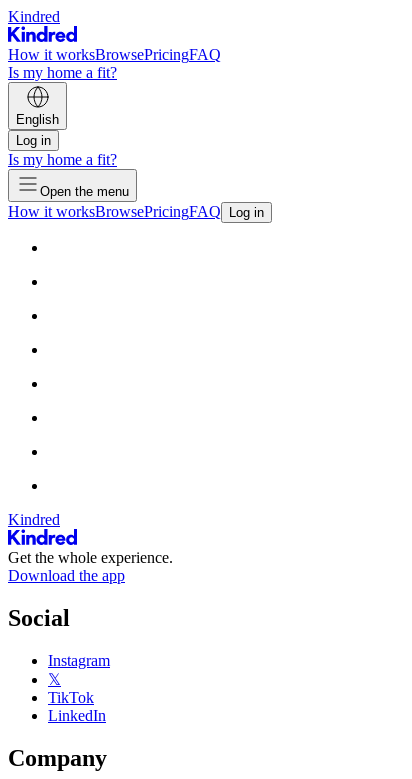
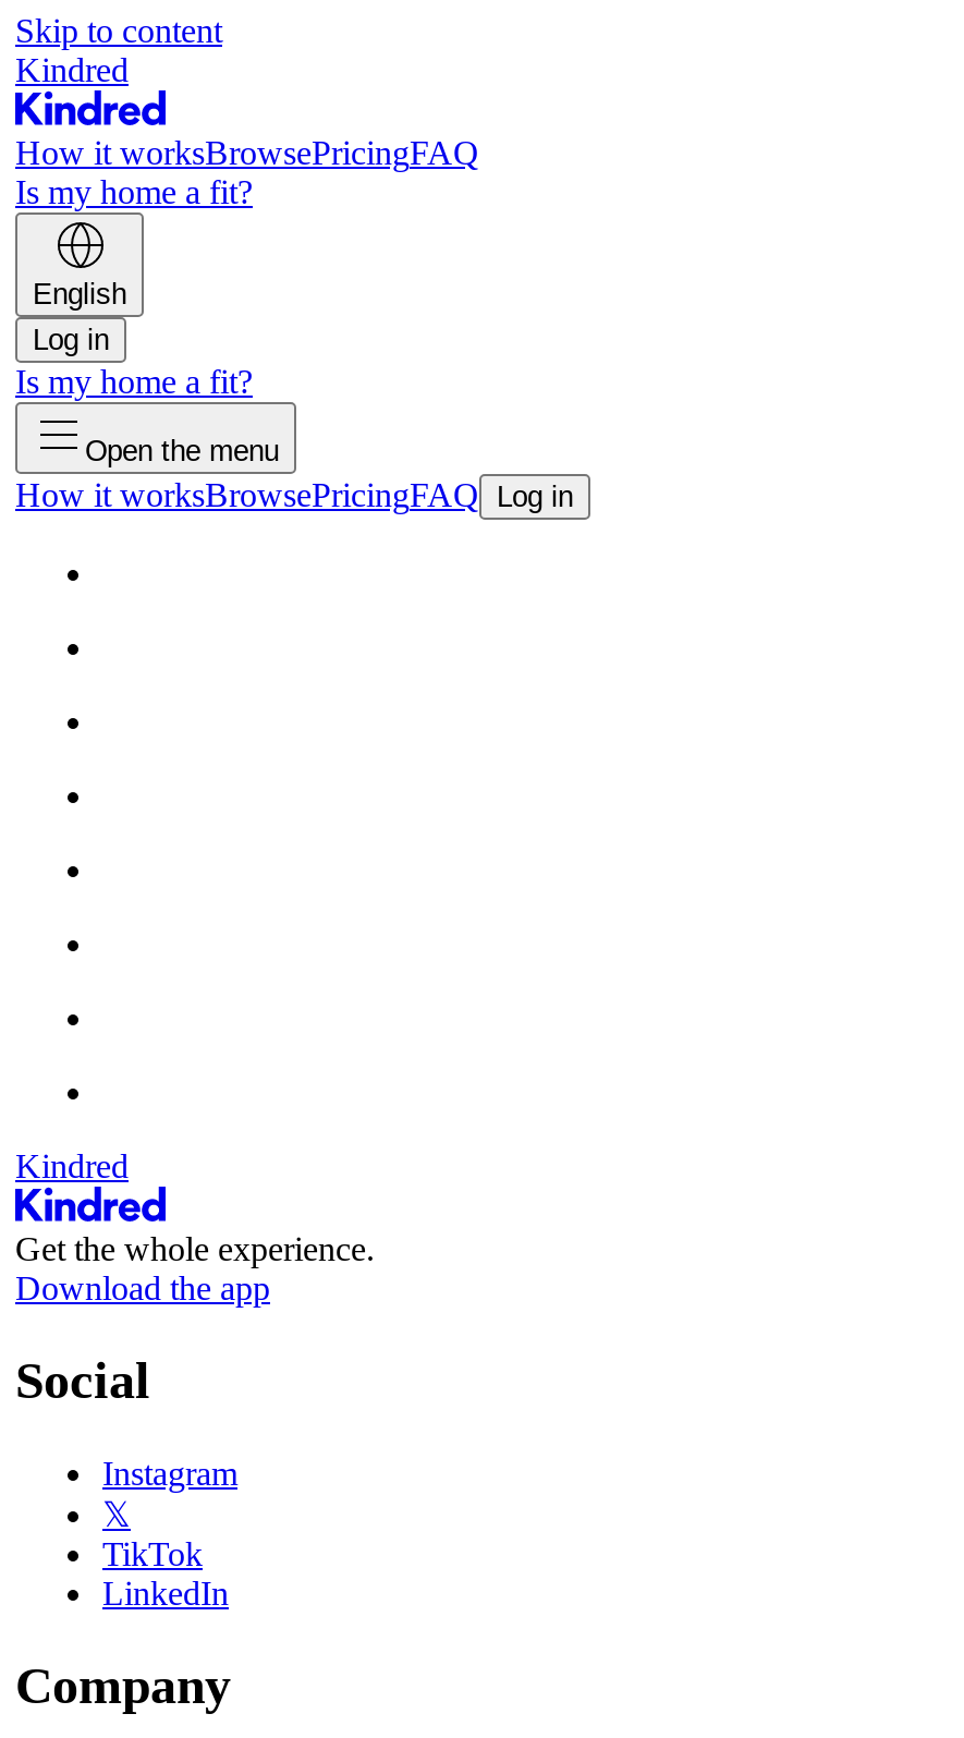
+ Skip to content
